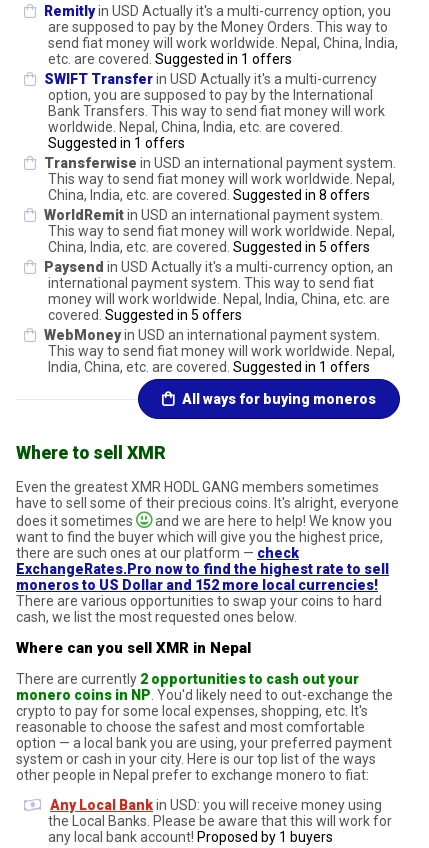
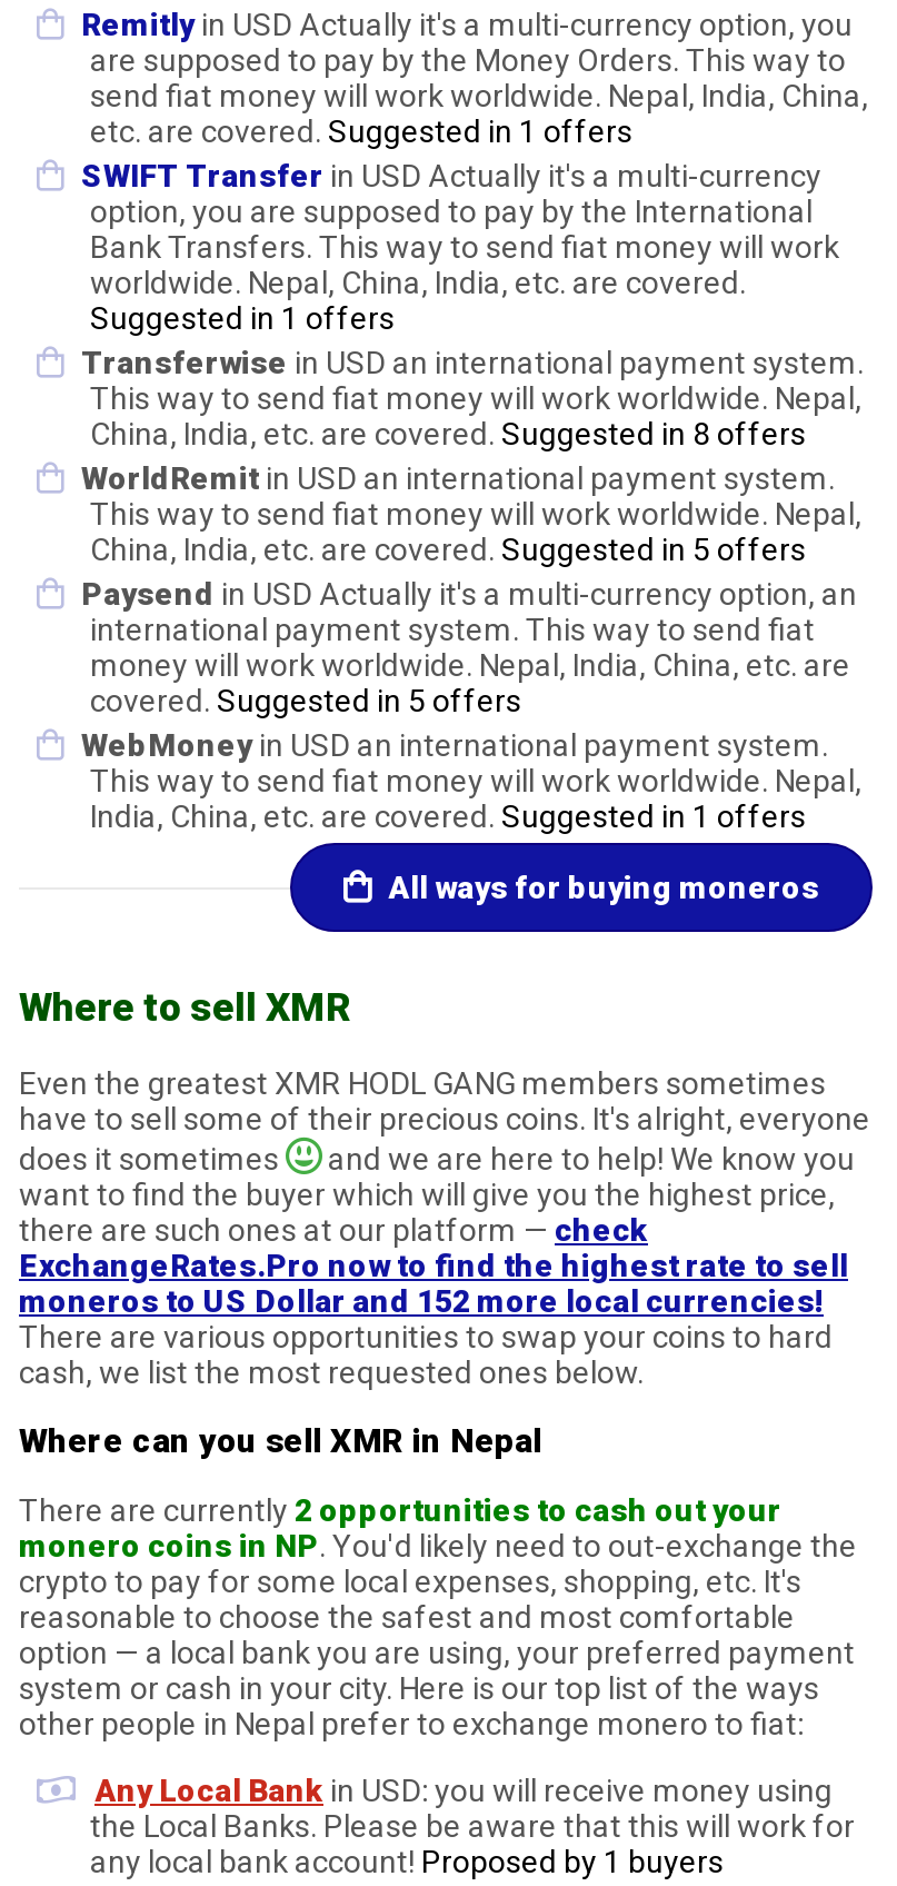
- send fiat money will work worldwide. Nepal, China, India,
+ send fiat money will work worldwide. Nepal, India, China,
